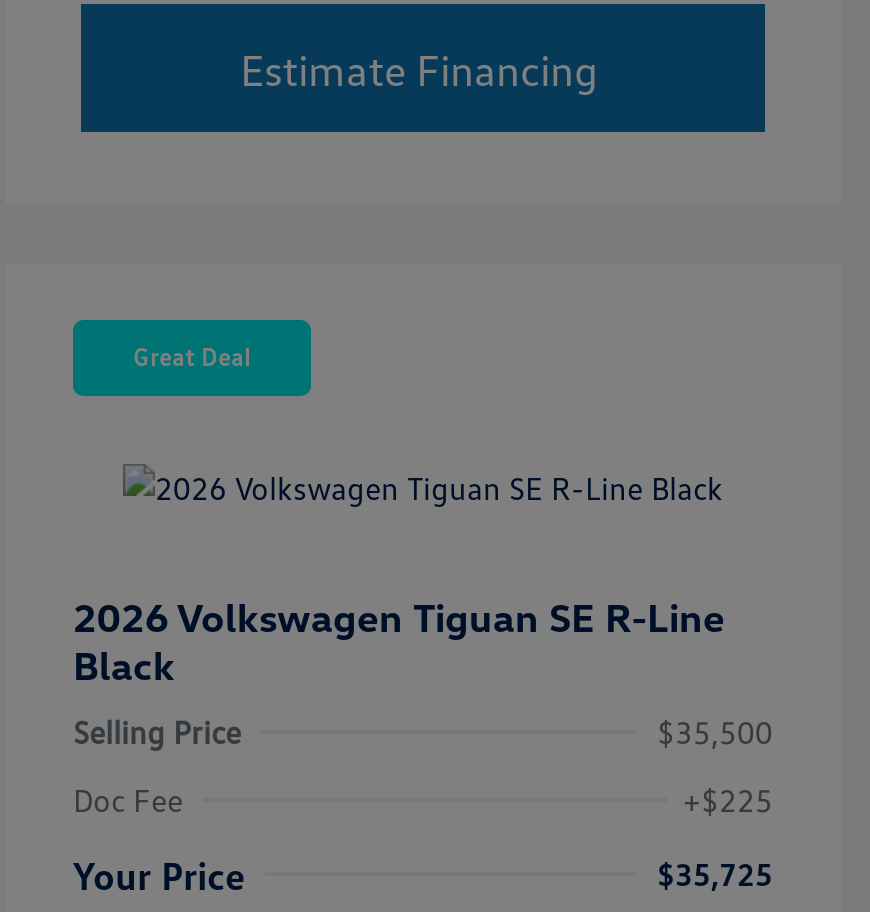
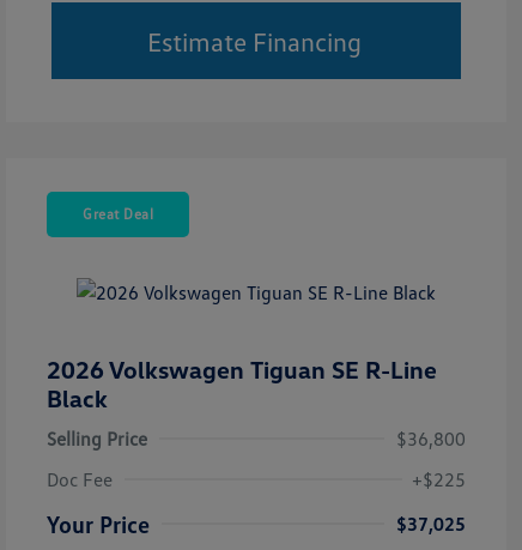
- $35,500
+ $36,800

- $35,725
+ $37,025
